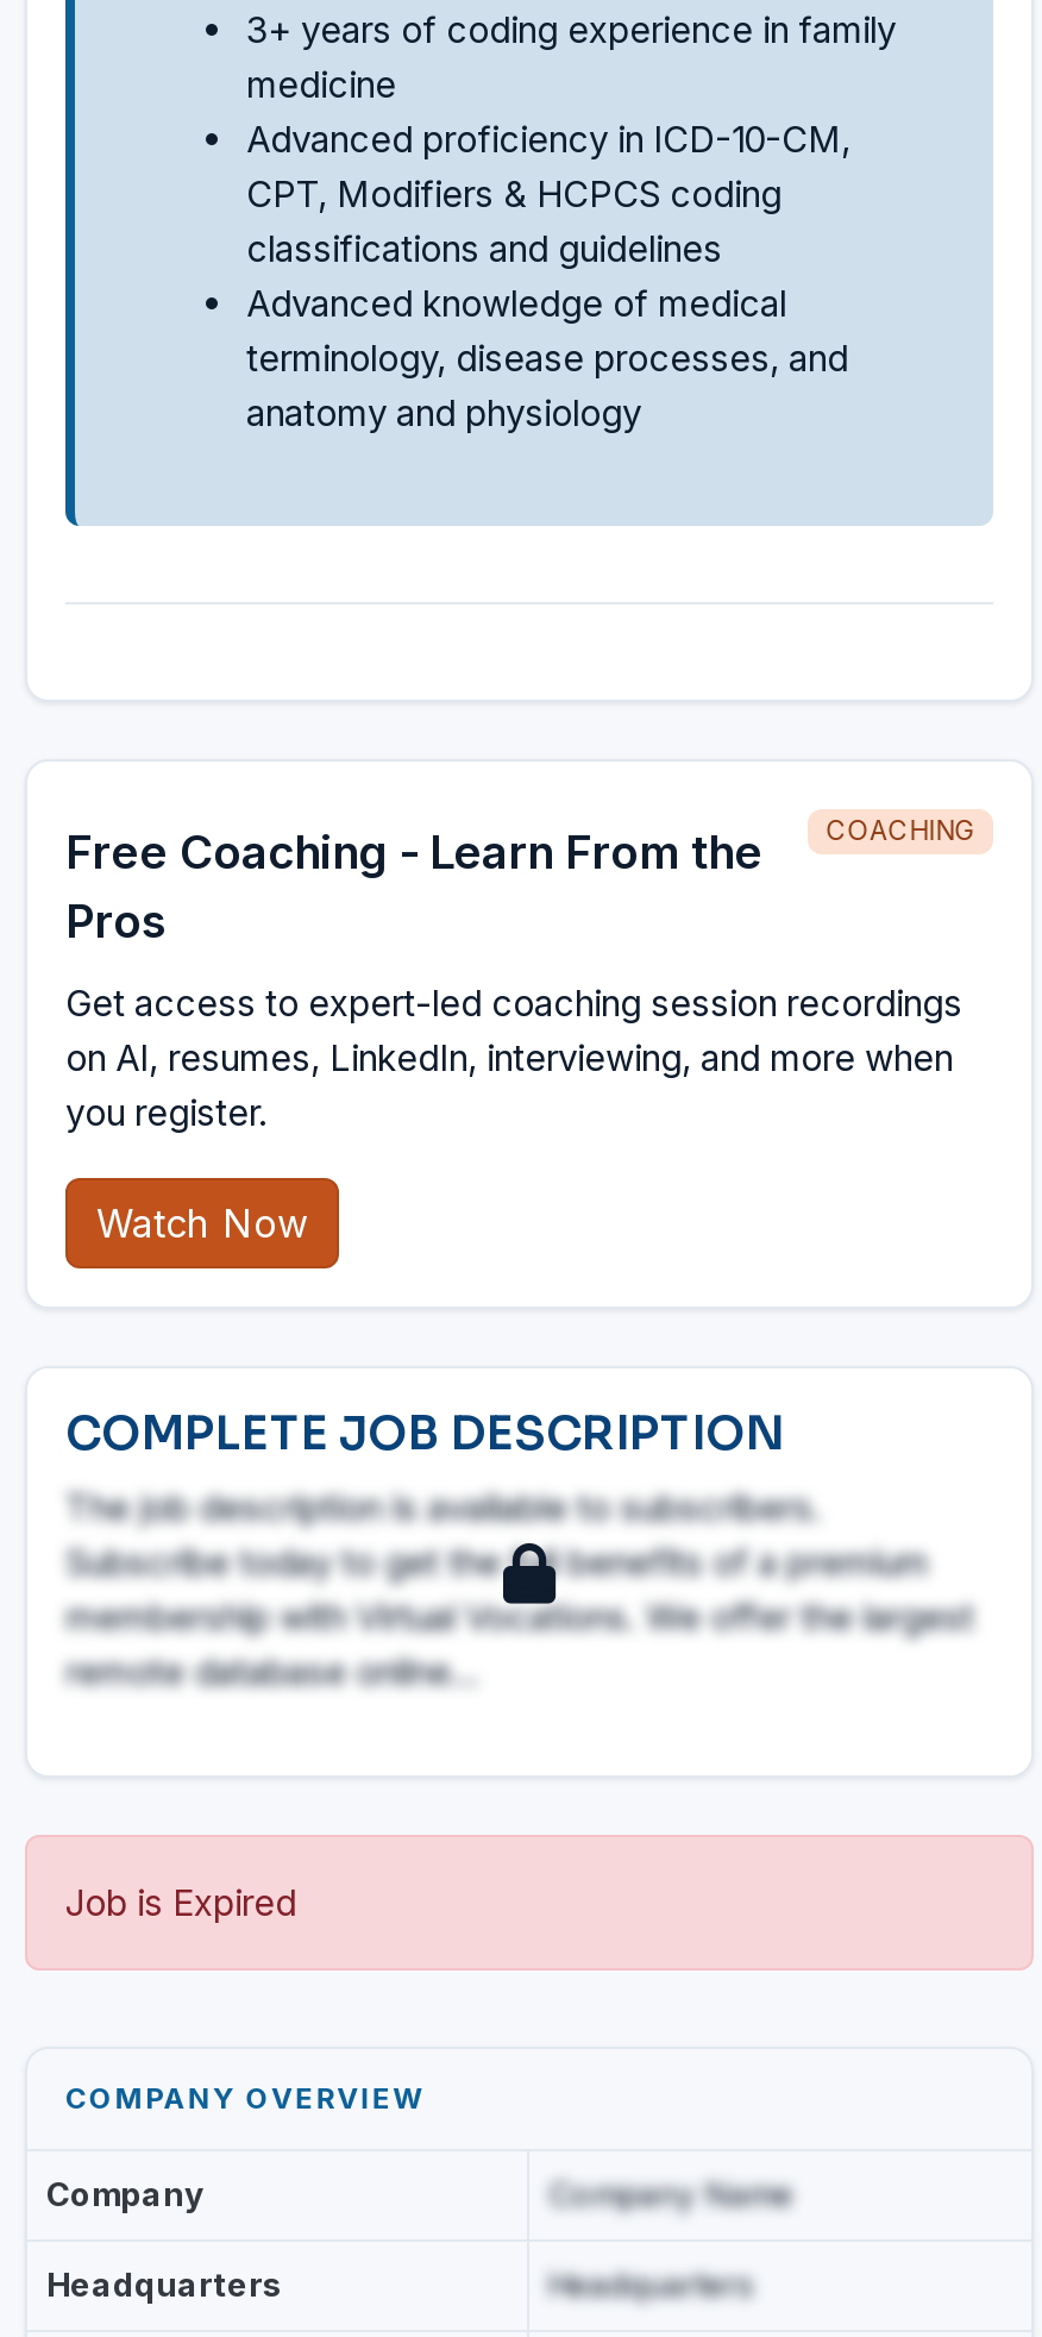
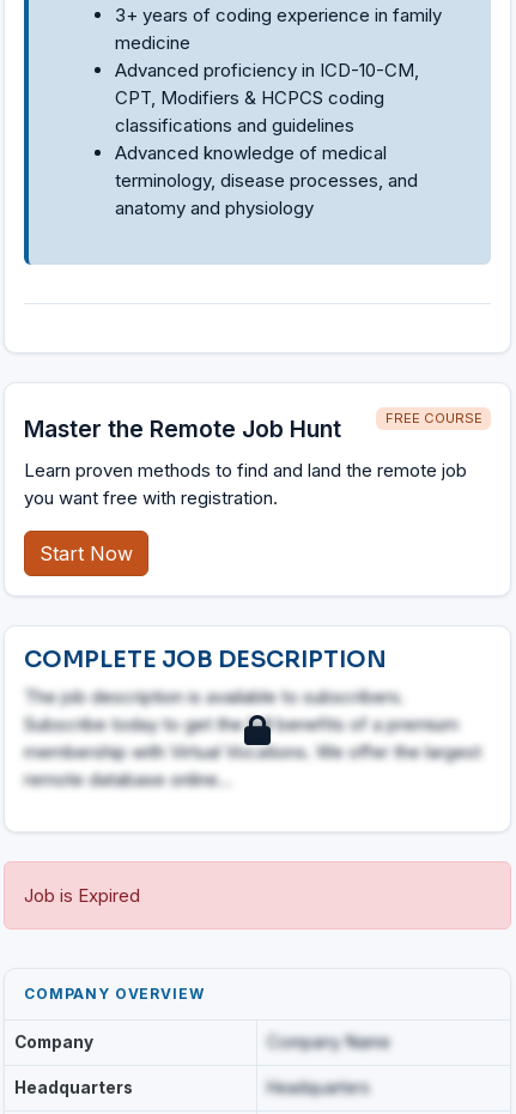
- COACHING
- Free Coaching - Learn From the
- Pros
+ FREE COURSE
+ Master the Remote Job Hunt

- Get access to expert-led coaching session recordings
- on AI, resumes, LinkedIn, interviewing, and more when
- you register.
+ Learn proven methods to find and land the remote job
+ you want free with registration.

- Watch Now
+ Start Now
